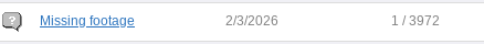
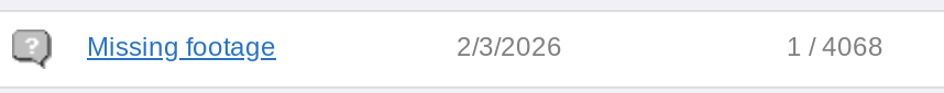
- 1 / 3972
+ 1 / 4068
